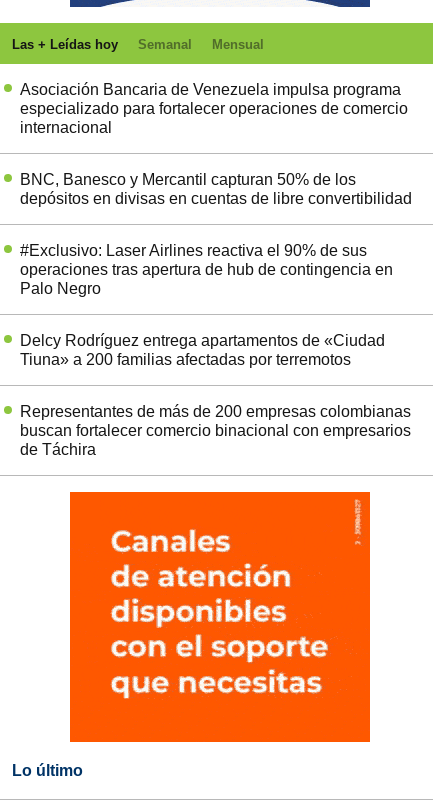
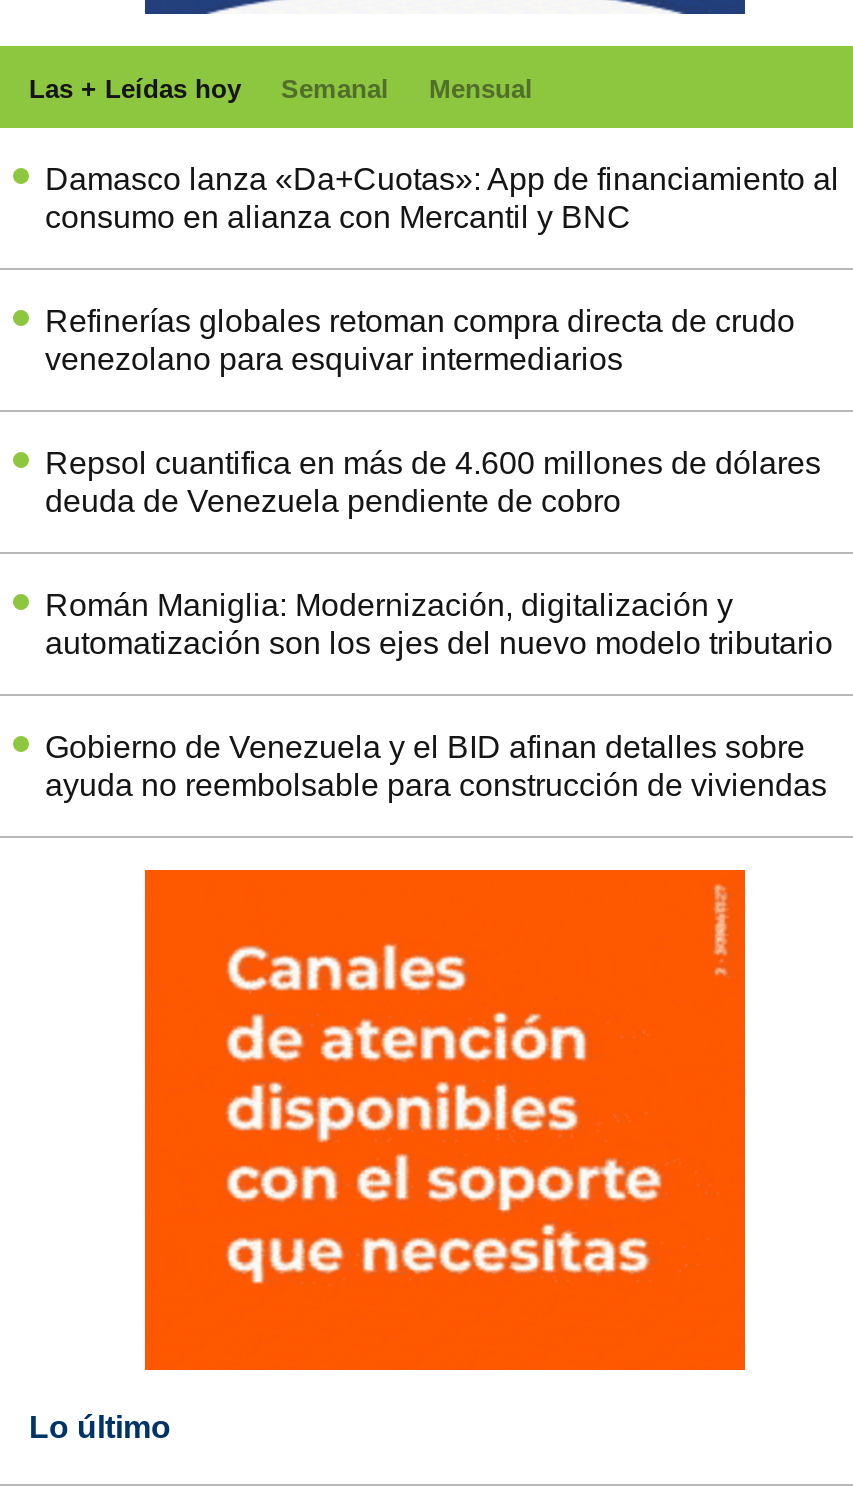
- Asociación Bancaria de Venezuela impulsa programa
- especializado para fortalecer operaciones de comercio
- internacional
+ Damasco lanza «Da+Cuotas»: App de financiamiento al
+ consumo en alianza con Mercantil y BNC

- BNC, Banesco y Mercantil capturan 50% de los
- depósitos en divisas en cuentas de libre convertibilidad
+ Refinerías globales retoman compra directa de crudo
+ venezolano para esquivar intermediarios

- #Exclusivo: Laser Airlines reactiva el 90% de sus
- operaciones tras apertura de hub de contingencia en
- Palo Negro
+ Repsol cuantifica en más de 4.600 millones de dólares
+ deuda de Venezuela pendiente de cobro

- Delcy Rodríguez entrega apartamentos de «Ciudad
- Tiuna» a 200 familias afectadas por terremotos
+ Román Maniglia: Modernización, digitalización y
+ automatización son los ejes del nuevo modelo tributario

- Representantes de más de 200 empresas colombianas
- buscan fortalecer comercio binacional con empresarios
- de Táchira
+ Gobierno de Venezuela y el BID afinan detalles sobre
+ ayuda no reembolsable para construcción de viviendas
